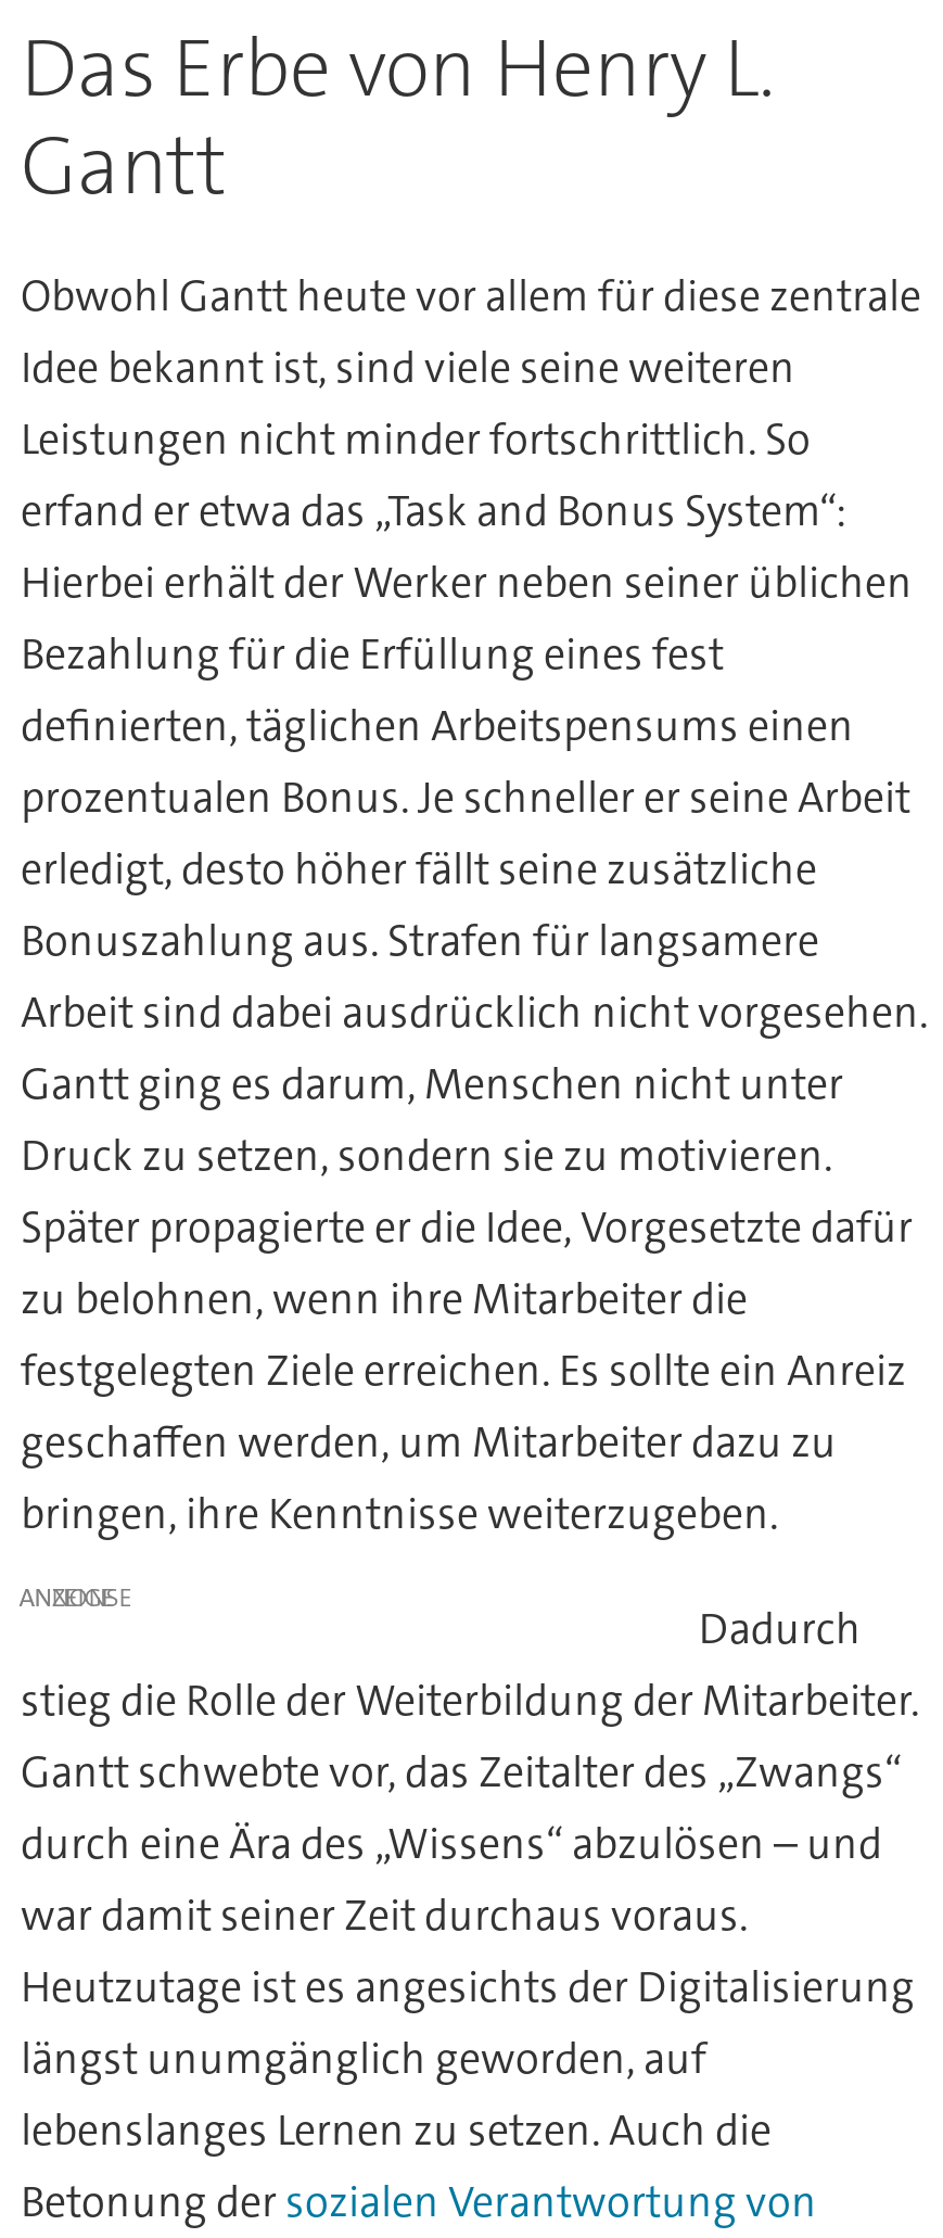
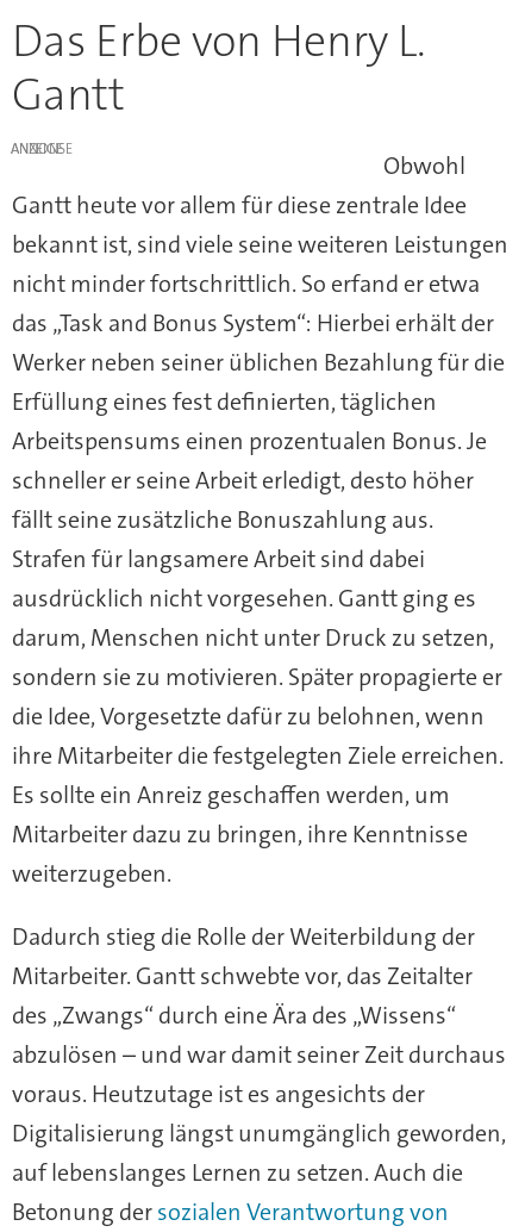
- Obwohl Gantt heute vor allem für diese zentrale
- Idee bekannt ist, sind viele seine weiteren
- Leistungen nicht minder fortschrittlich. So
- erfand er etwa das „Task and Bonus System“:
- Hierbei erhält der Werker neben seiner üblichen
- Bezahlung für die Erfüllung eines fest
- definierten, täglichen Arbeitspensums einen
- prozentualen Bonus. Je schneller er seine Arbeit
- erledigt, desto höher fällt seine zusätzliche
- Bonuszahlung aus. Strafen für langsamere
- Arbeit sind dabei ausdrücklich nicht vorgesehen.
- Gantt ging es darum, Menschen nicht unter
- Druck zu setzen, sondern sie zu motivieren.
- Später propagierte er die Idee, Vorgesetzte dafür
- zu belohnen, wenn ihre Mitarbeiter die
- festgelegten Ziele erreichen. Es sollte ein Anreiz
- geschaffen werden, um Mitarbeiter dazu zu
- bringen, ihre Kenntnisse weiterzugeben.

moved up: ANZEIGE

- Dadurch
- stieg die Rolle der Weiterbildung der Mitarbeiter.
- Gantt schwebte vor, das Zeitalter des „Zwangs“
- durch eine Ära des „Wissens“ abzulösen – und
- war damit seiner Zeit durchaus voraus.
- Heutzutage ist es angesichts der Digitalisierung
- längst unumgänglich geworden, auf
- lebenslanges Lernen zu setzen. Auch die
+ Obwohl
+ Gantt heute vor allem für diese zentrale Idee
+ bekannt ist, sind viele seine weiteren Leistungen
+ nicht minder fortschrittlich. So erfand er etwa
+ das „Task and Bonus System“: Hierbei erhält der
+ Werker neben seiner üblichen Bezahlung für die
+ Erfüllung eines fest definierten, täglichen
+ Arbeitspensums einen prozentualen Bonus. Je
+ schneller er seine Arbeit erledigt, desto höher
+ fällt seine zusätzliche Bonuszahlung aus.
+ Strafen für langsamere Arbeit sind dabei
+ ausdrücklich nicht vorgesehen. Gantt ging es
+ darum, Menschen nicht unter Druck zu setzen,
+ sondern sie zu motivieren. Später propagierte er
+ die Idee, Vorgesetzte dafür zu belohnen, wenn
+ ihre Mitarbeiter die festgelegten Ziele erreichen.
+ Es sollte ein Anreiz geschaffen werden, um
+ Mitarbeiter dazu zu bringen, ihre Kenntnisse
+ weiterzugeben.
+ Dadurch stieg die Rolle der Weiterbildung der
+ Mitarbeiter. Gantt schwebte vor, das Zeitalter
+ des „Zwangs“ durch eine Ära des „Wissens“
+ abzulösen – und war damit seiner Zeit durchaus
+ voraus. Heutzutage ist es angesichts der
+ Digitalisierung längst unumgänglich geworden,
+ auf lebenslanges Lernen zu setzen. Auch die
